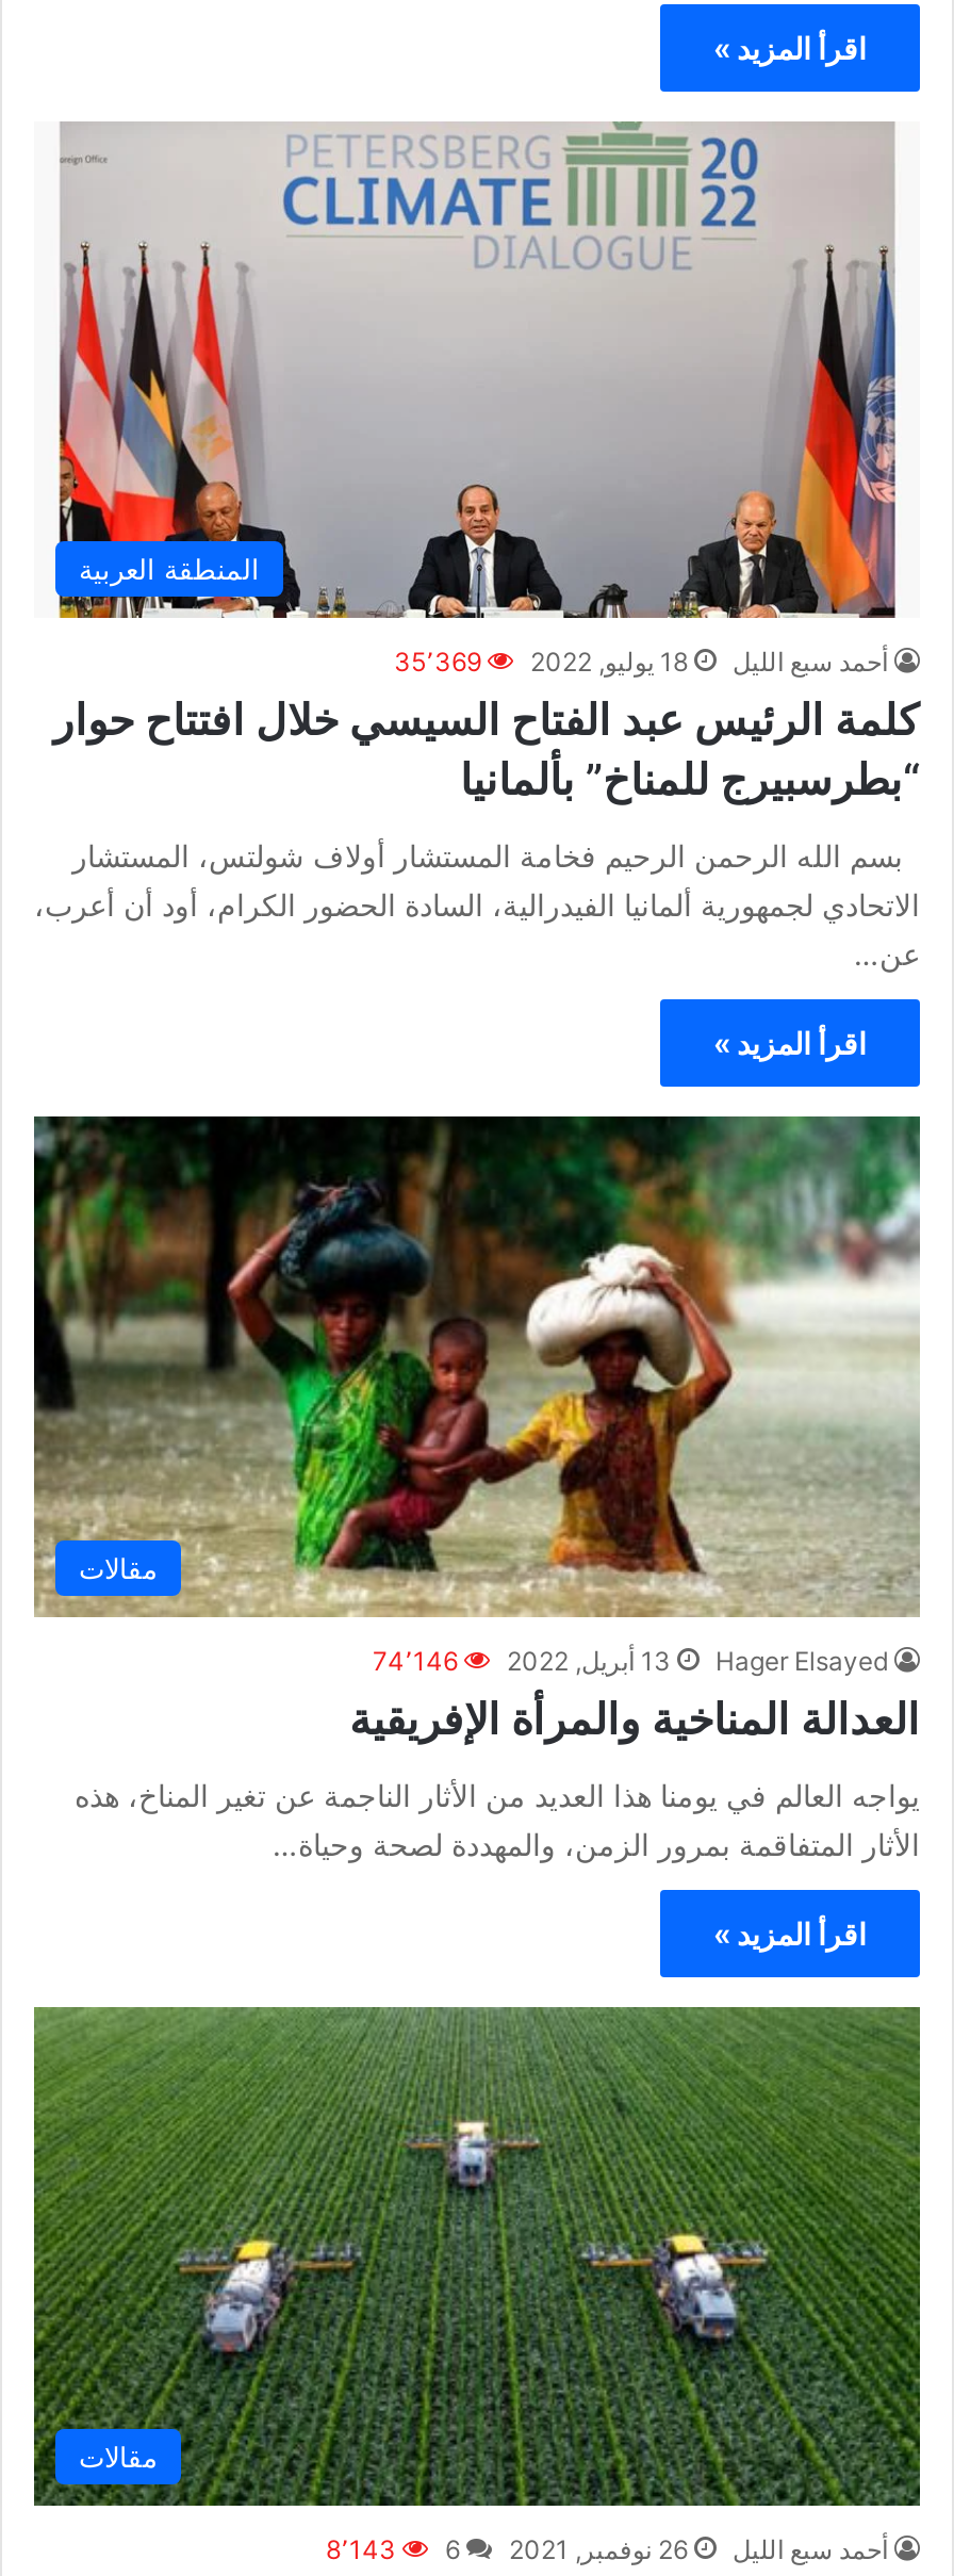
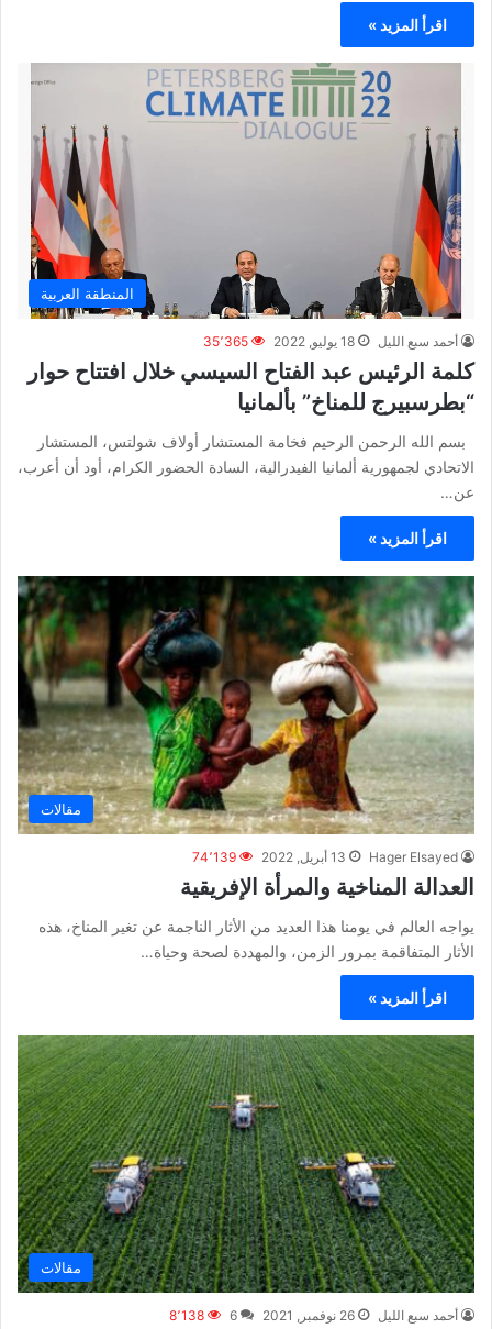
- 35٬369
+ 35٬365

- 74٬146
+ 74٬139

- 8٬143 6
+ 8٬138 6
